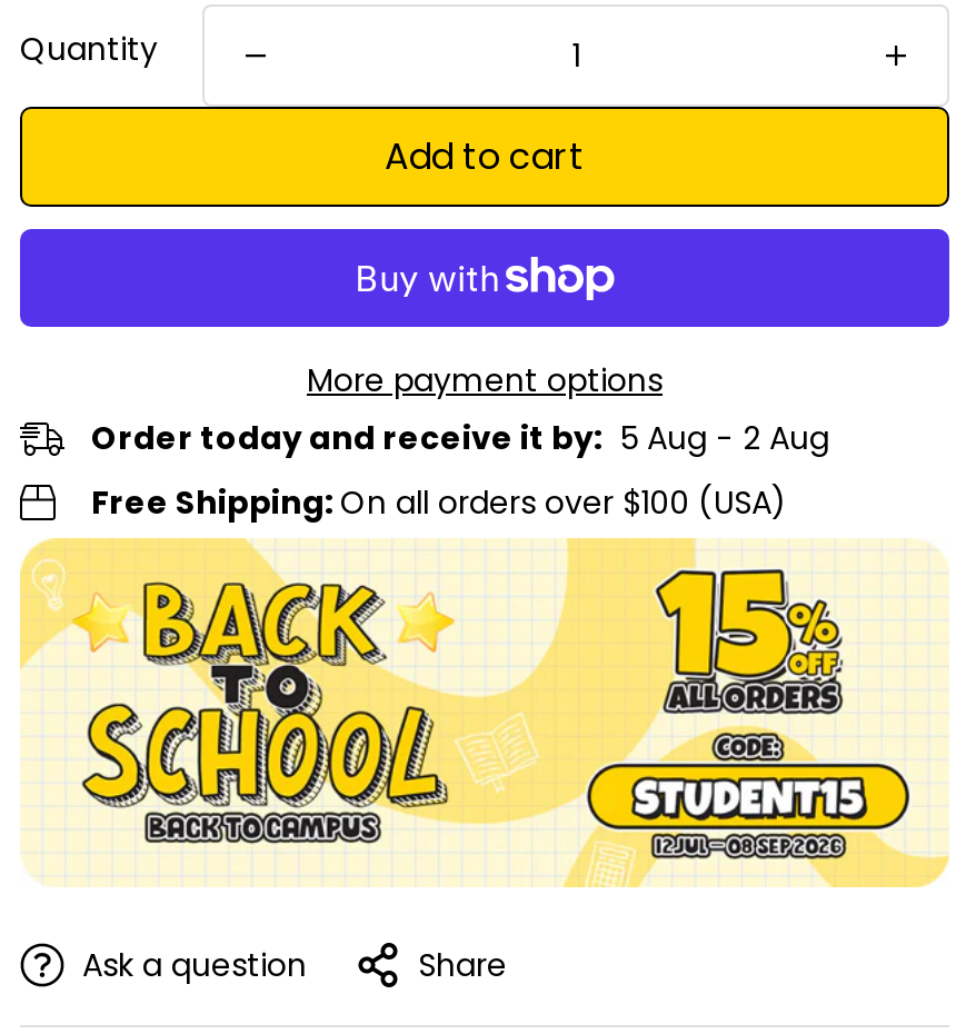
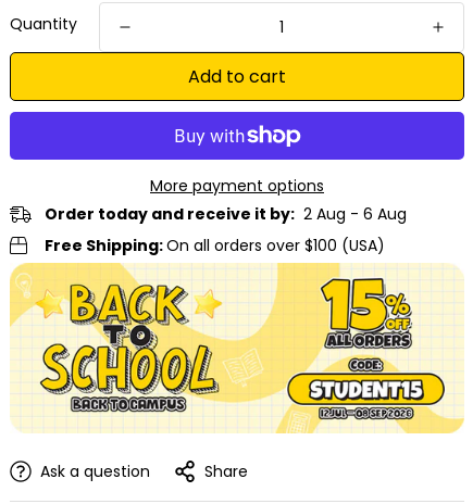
- Order today and receive it by: 5 Aug - 2 Aug
+ Order today and receive it by: 2 Aug - 6 Aug
